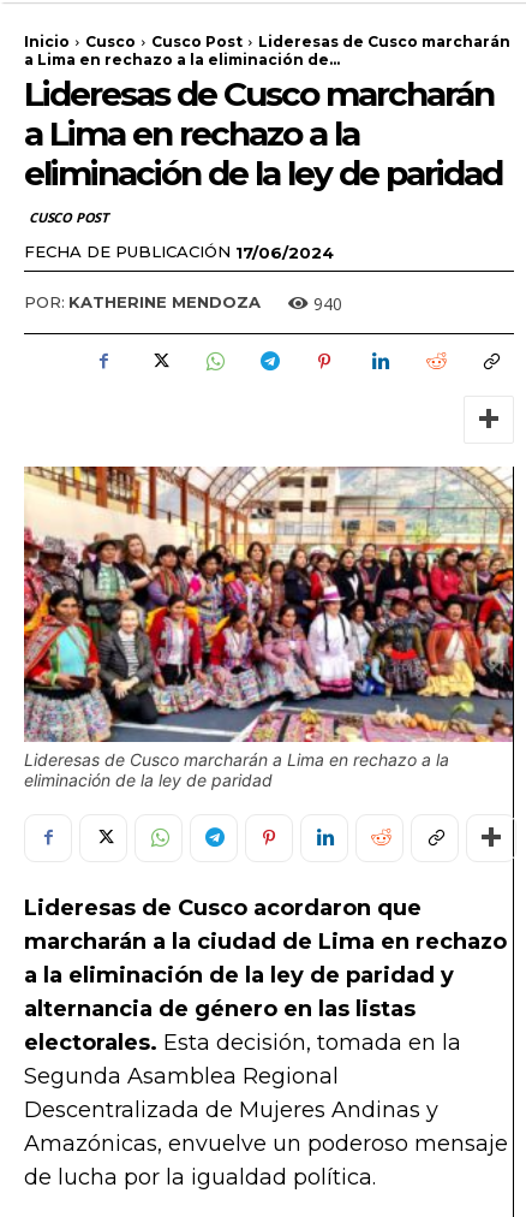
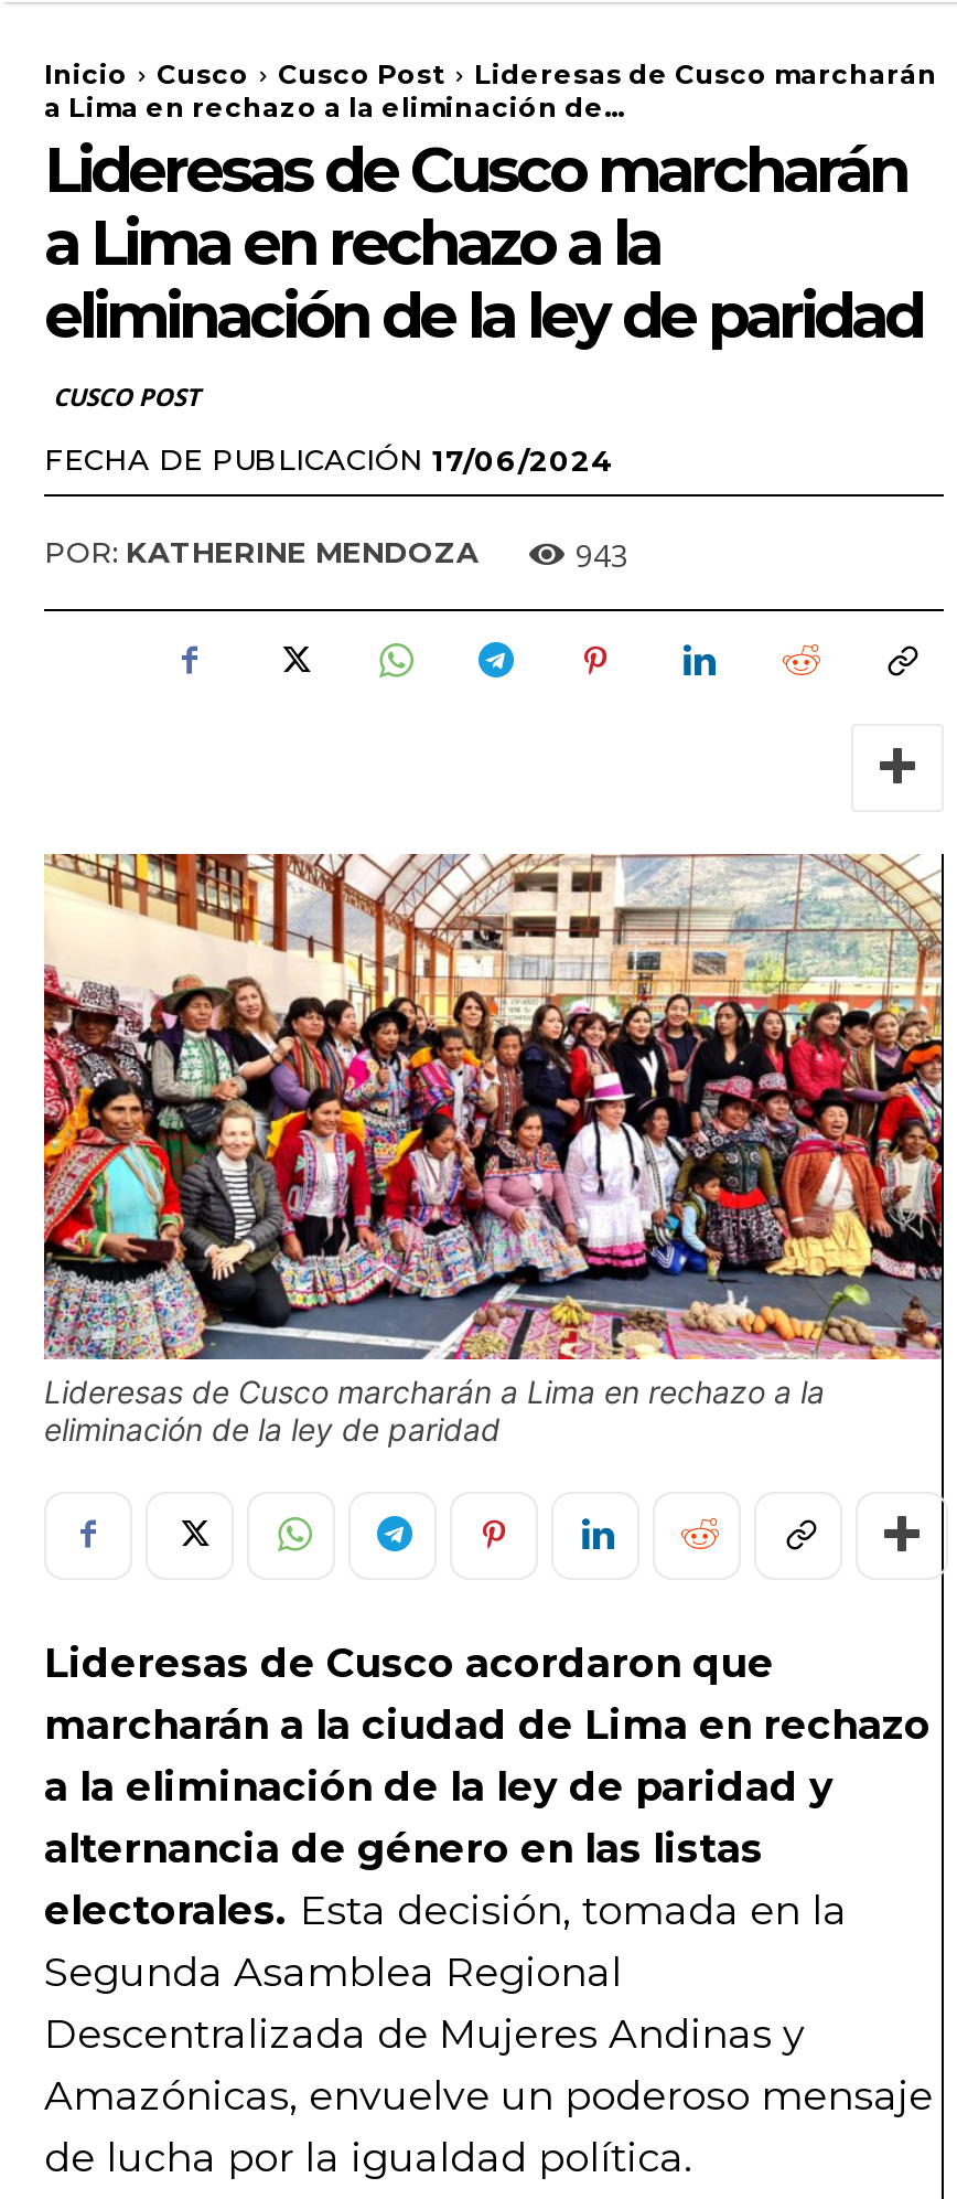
- 940
+ 943
